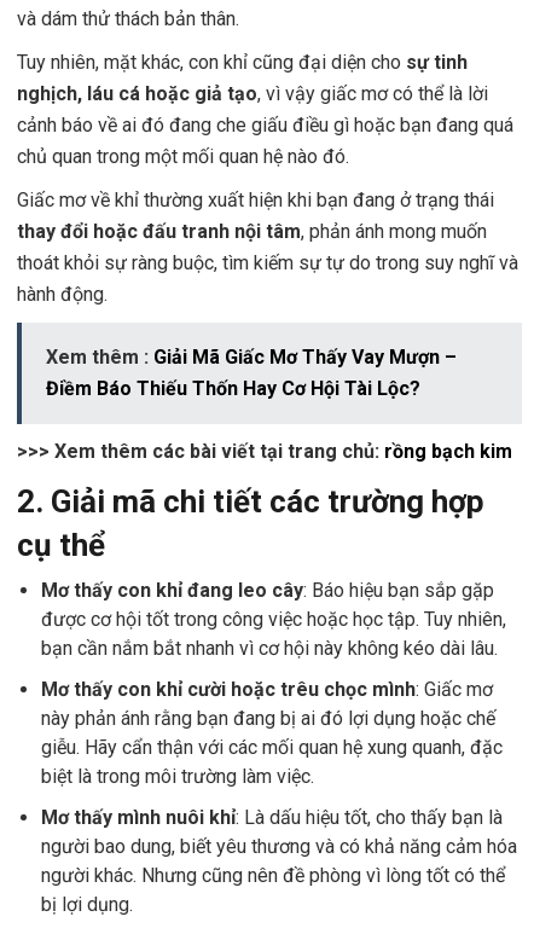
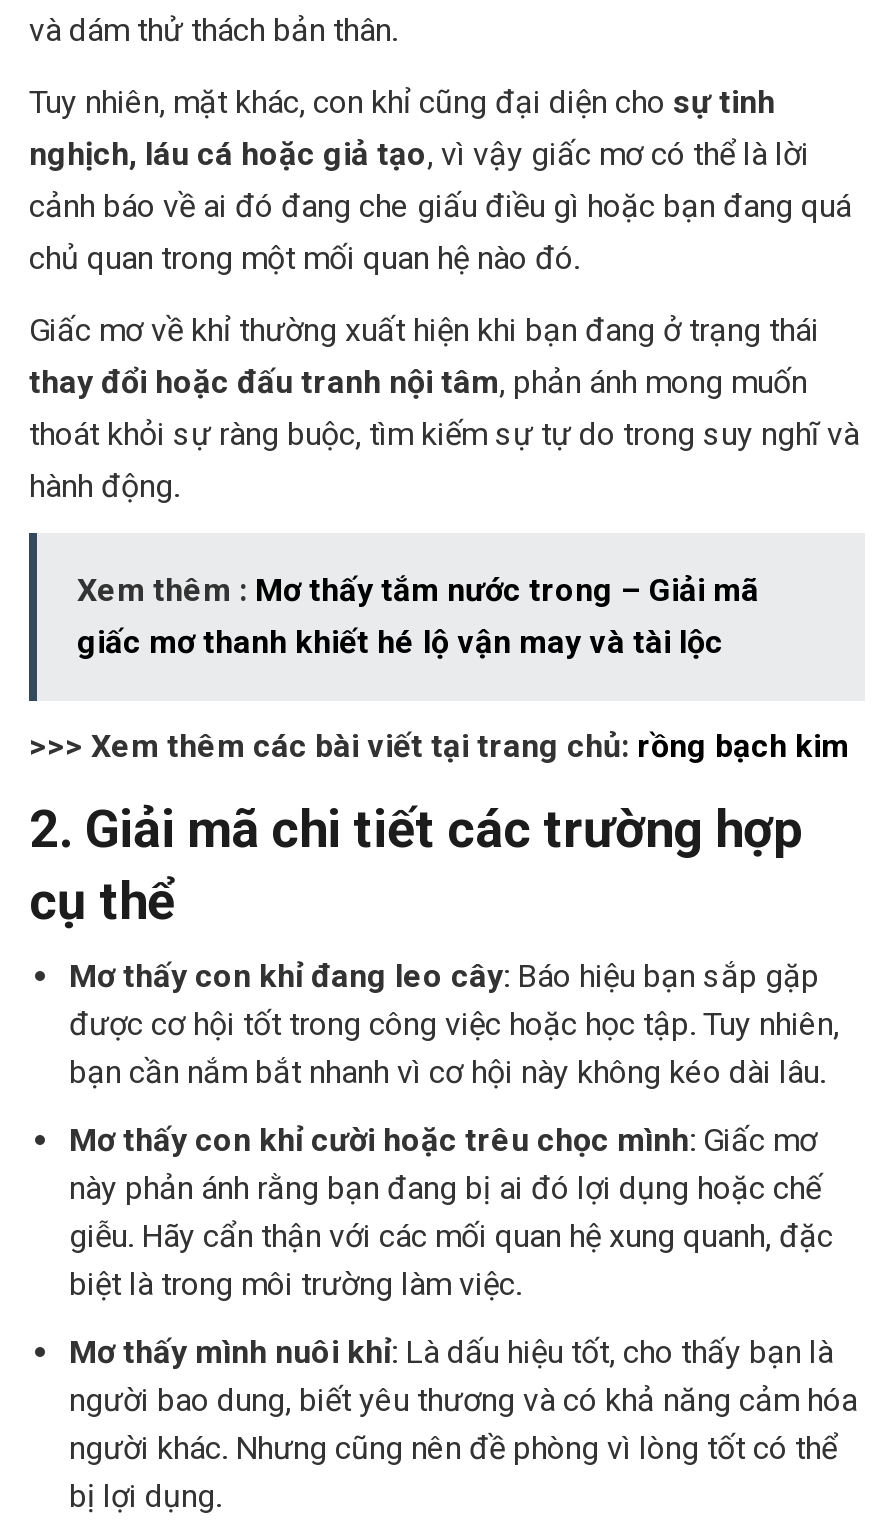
- Xem thêm : Giải Mã Giấc Mơ Thấy Vay Mượn –
- Điềm Báo Thiếu Thốn Hay Cơ Hội Tài Lộc?
+ Xem thêm : Mơ thấy tắm nước trong – Giải mã
+ giấc mơ thanh khiết hé lộ vận may và tài lộc
